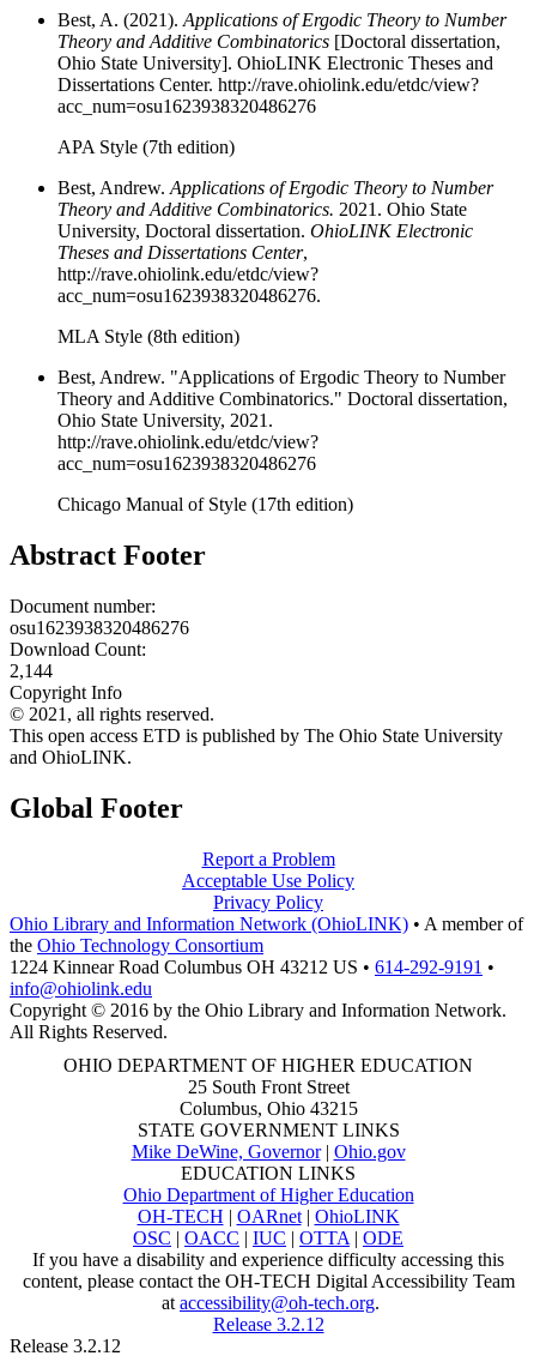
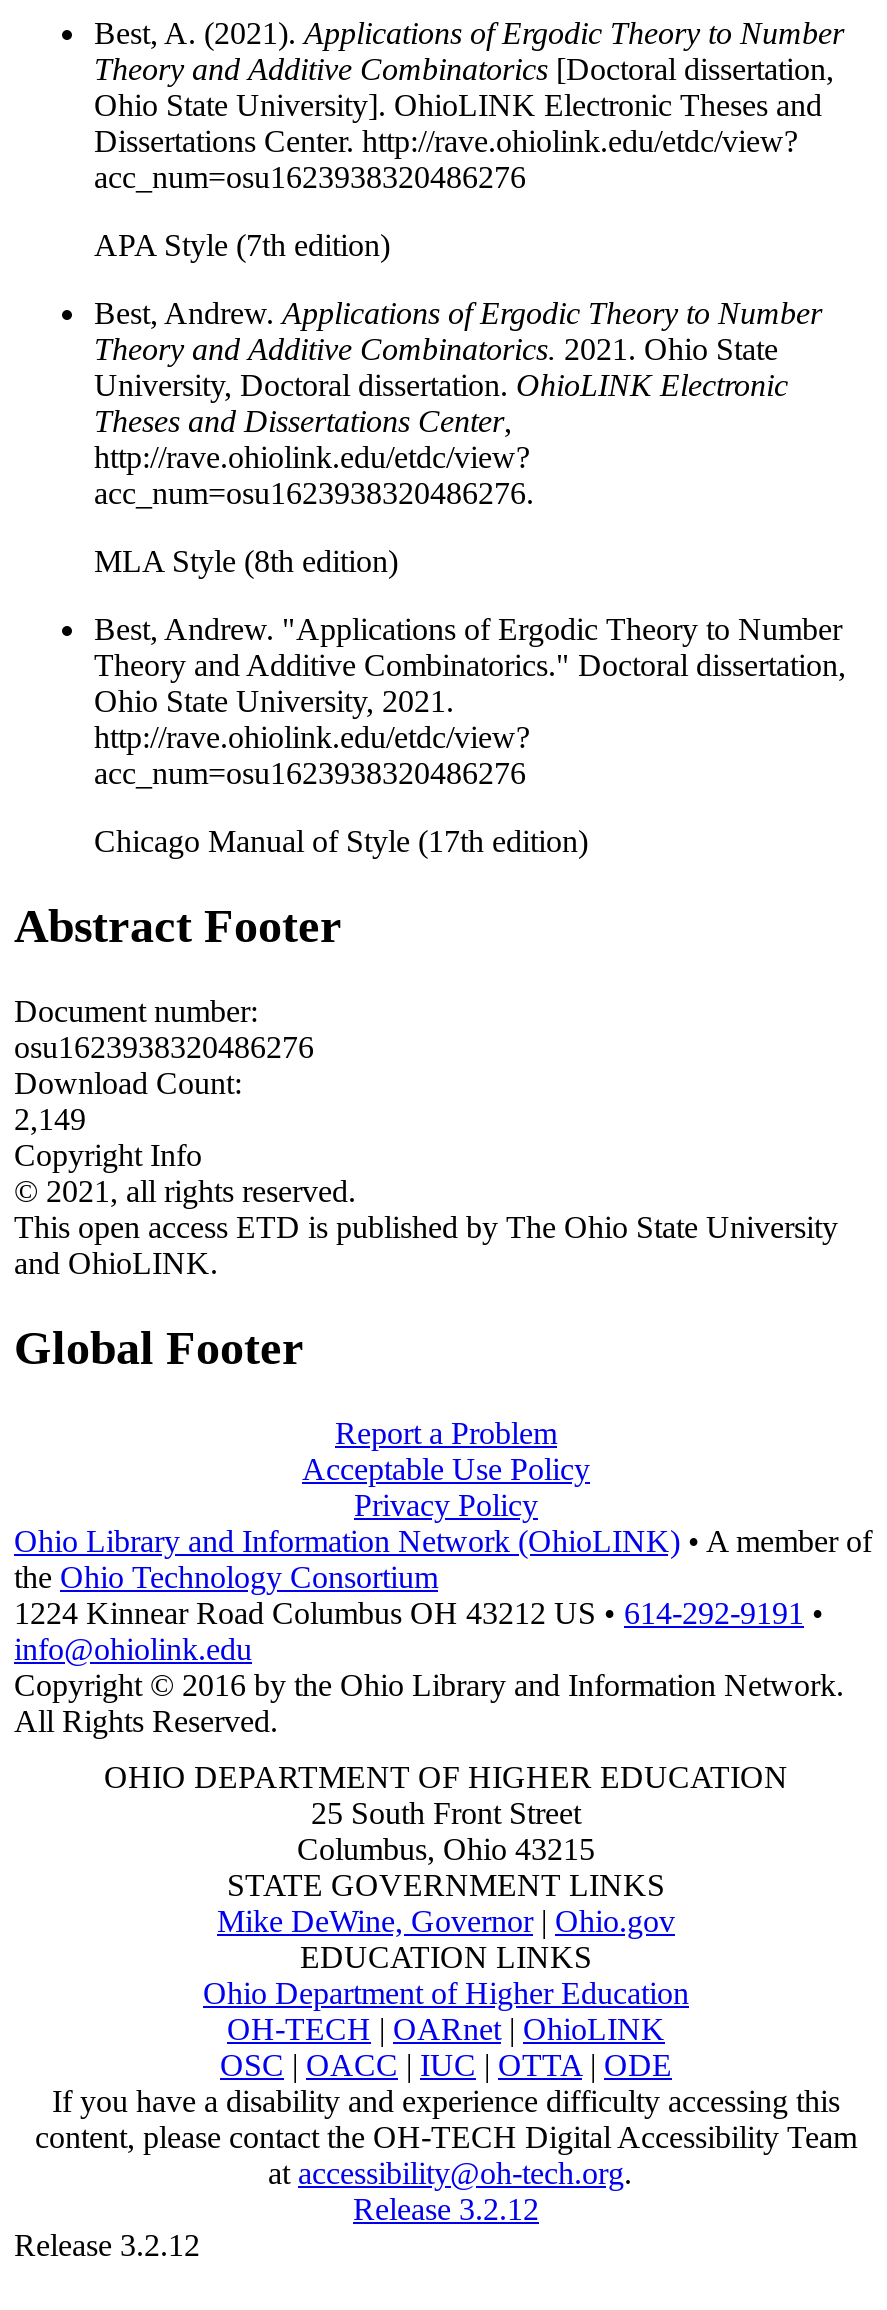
- 2,144
+ 2,149
